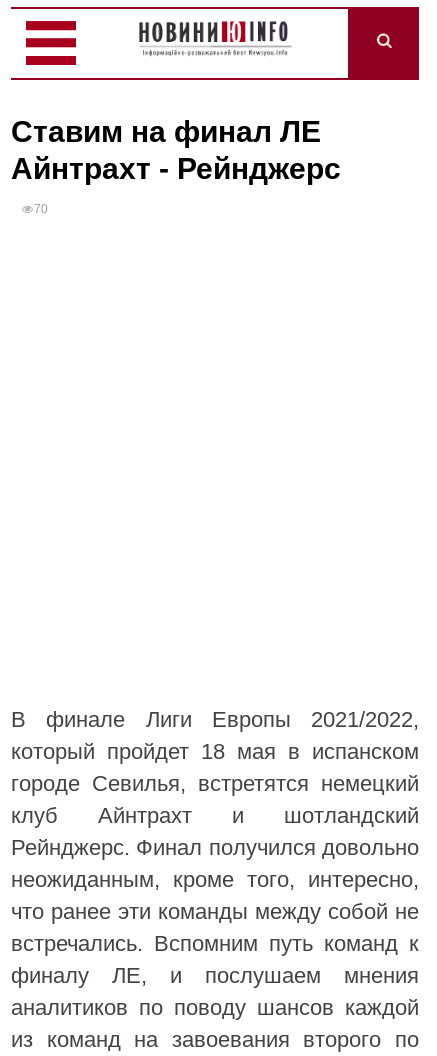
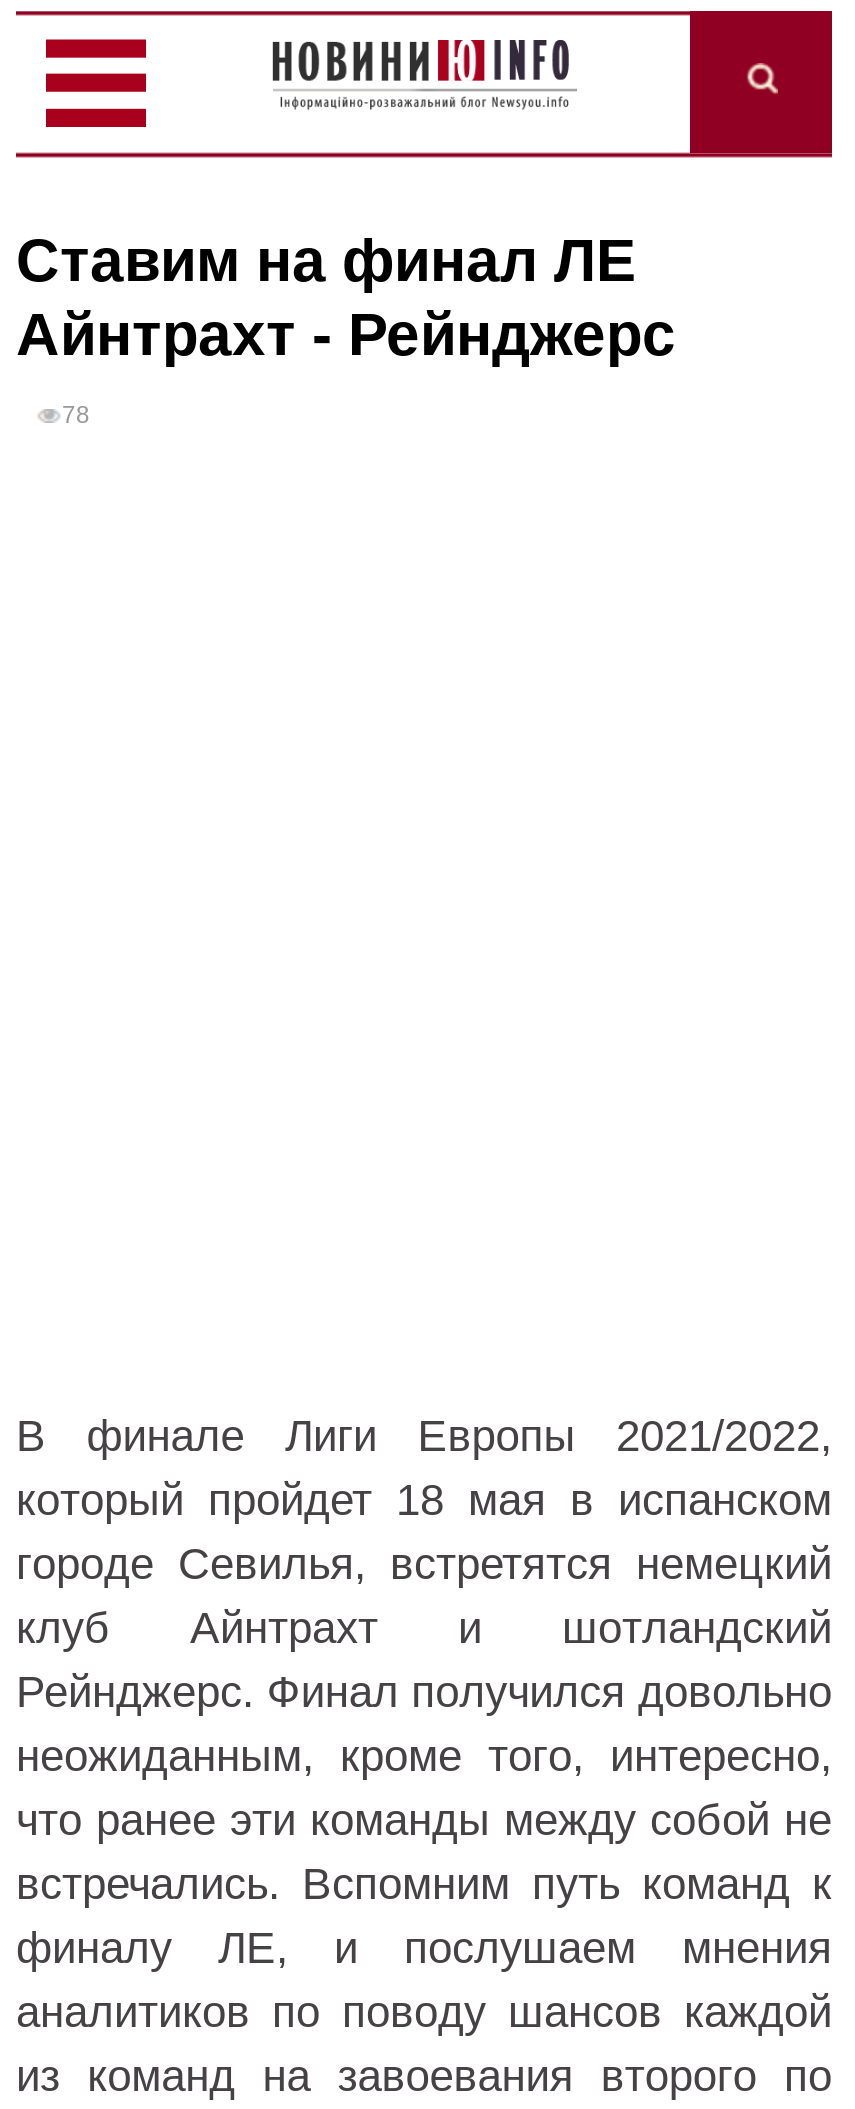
- 70
+ 78
